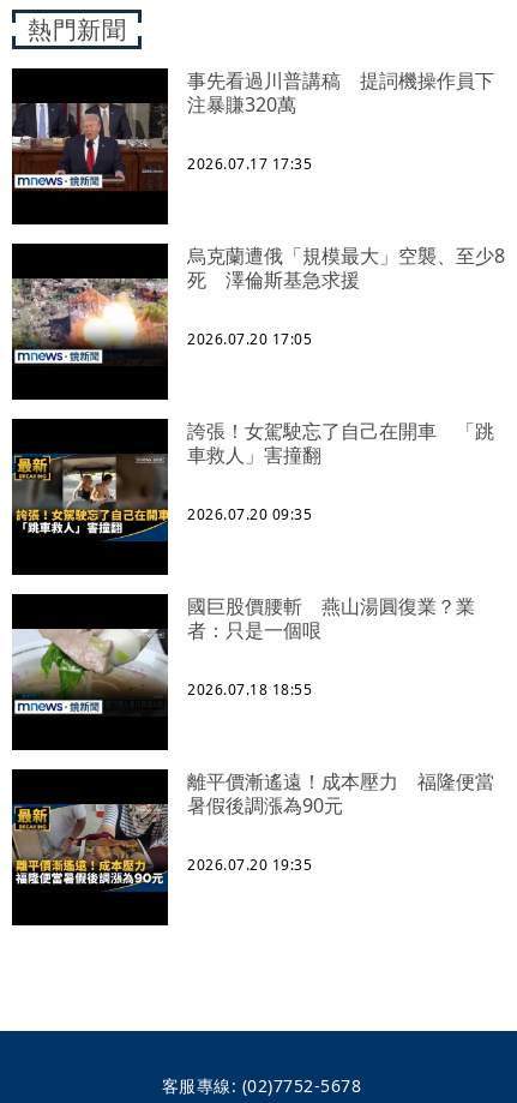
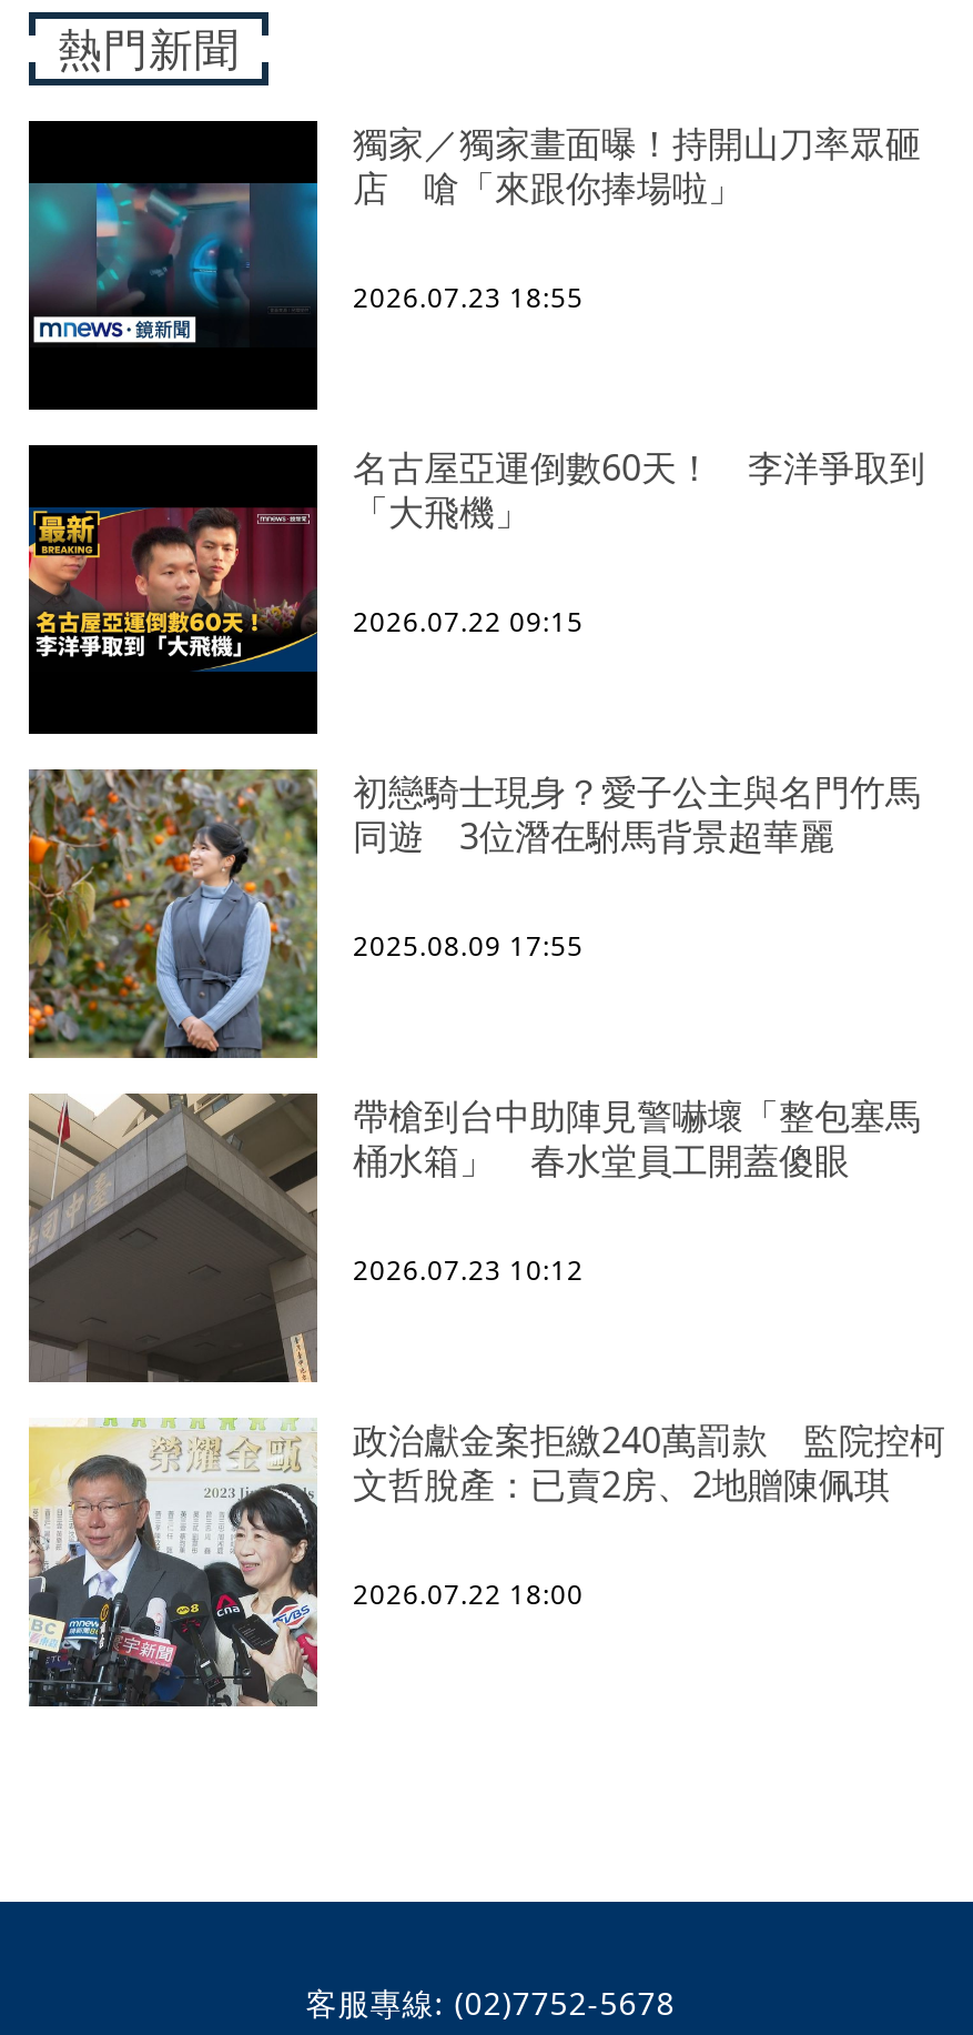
- [image]
- 事先看過川普講稿 提詞機操作員下
- 注暴賺320萬
+ [image]
+ 獨家／獨家畫面曝！持開山刀率眾砸
+ 店 嗆「來跟你捧場啦」

- 2026.07.17 17:35
+ 2026.07.23 18:55

- [image]
- 烏克蘭遭俄「規模最大」空襲、至少8
- 死 澤倫斯基急求援
+ [image]
+ 名古屋亞運倒數60天！ 李洋爭取到
+ 「大飛機」

- 2026.07.20 17:05
+ 2026.07.22 09:15

- [image]
- 誇張！女駕駛忘了自己在開車 「跳
- 車救人」害撞翻
+ [image]
+ 初戀騎士現身？愛子公主與名門竹馬
+ 同遊 3位潛在駙馬背景超華麗

- 2026.07.20 09:35
+ 2025.08.09 17:55

- [image]
- 國巨股價腰斬 燕山湯圓復業？業
- 者：只是一個哏
+ [image]
+ 帶槍到台中助陣見警嚇壞「整包塞馬
+ 桶水箱」 春水堂員工開蓋傻眼

- 2026.07.18 18:55
+ 2026.07.23 10:12

- [image]
- 離平價漸遙遠！成本壓力 福隆便當
- 暑假後調漲為90元
+ [image]
+ 政治獻金案拒繳240萬罰款 監院控柯
+ 文哲脫產：已賣2房、2地贈陳佩琪

- 2026.07.20 19:35
+ 2026.07.22 18:00
